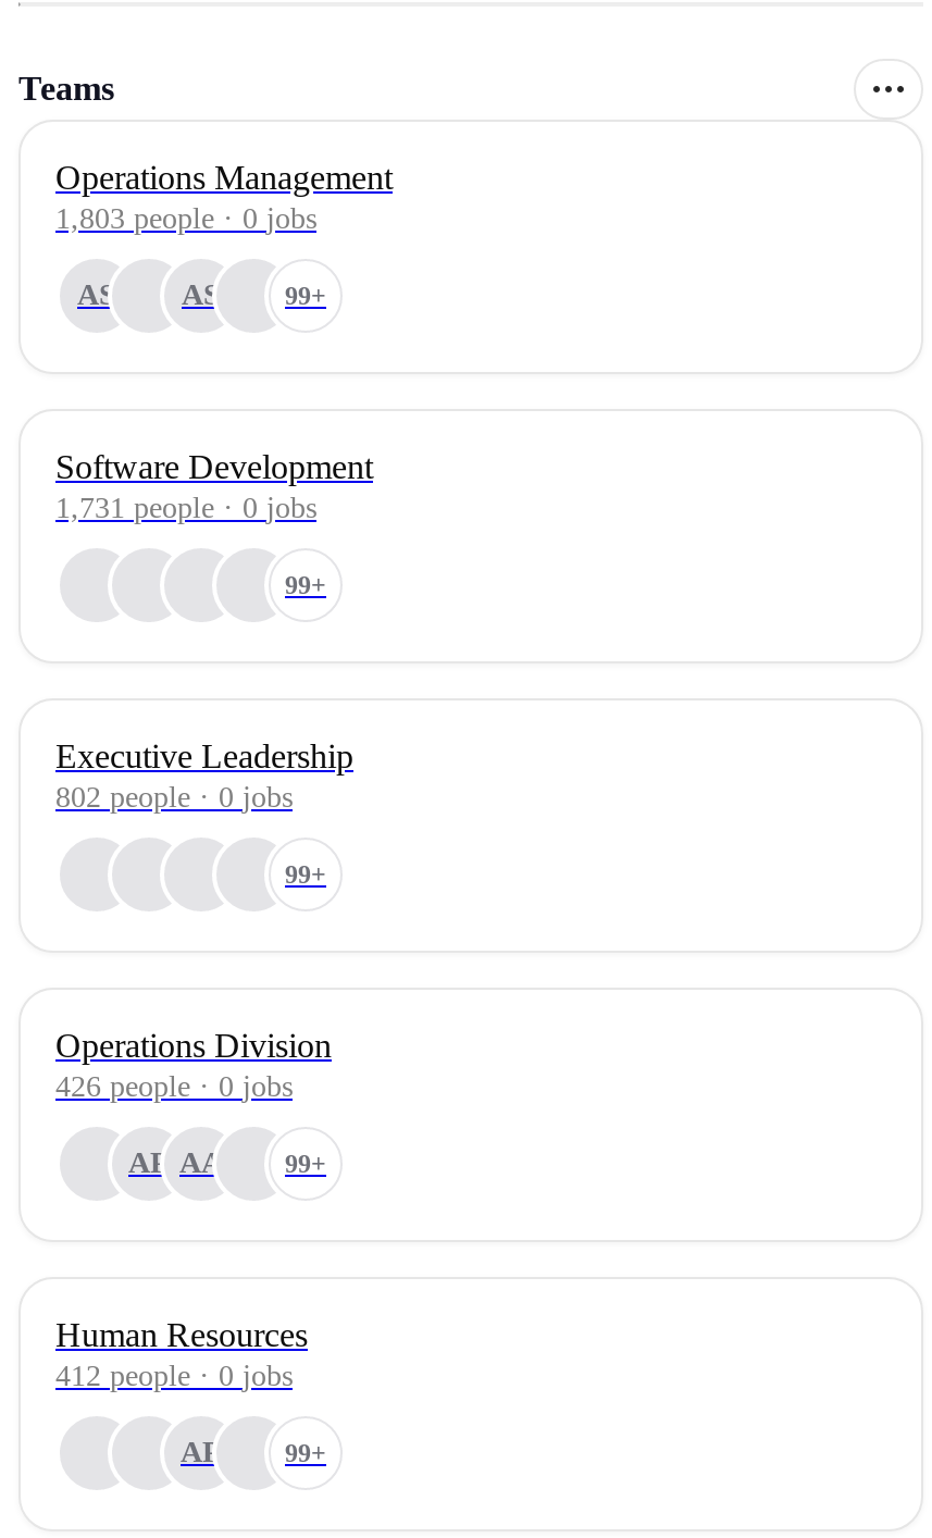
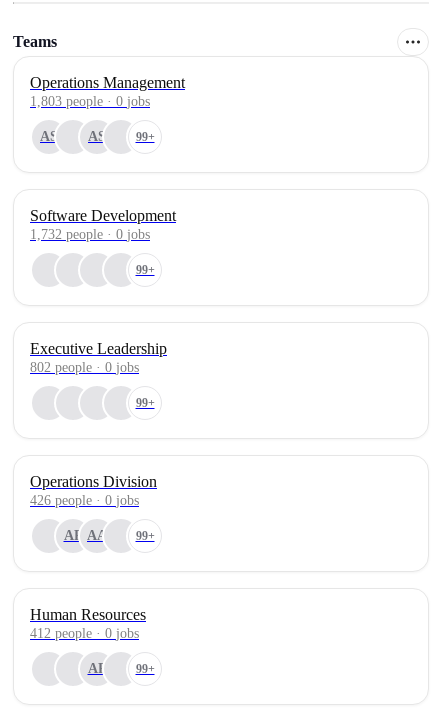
- 1,731 people · 0 jobs
+ 1,732 people · 0 jobs
